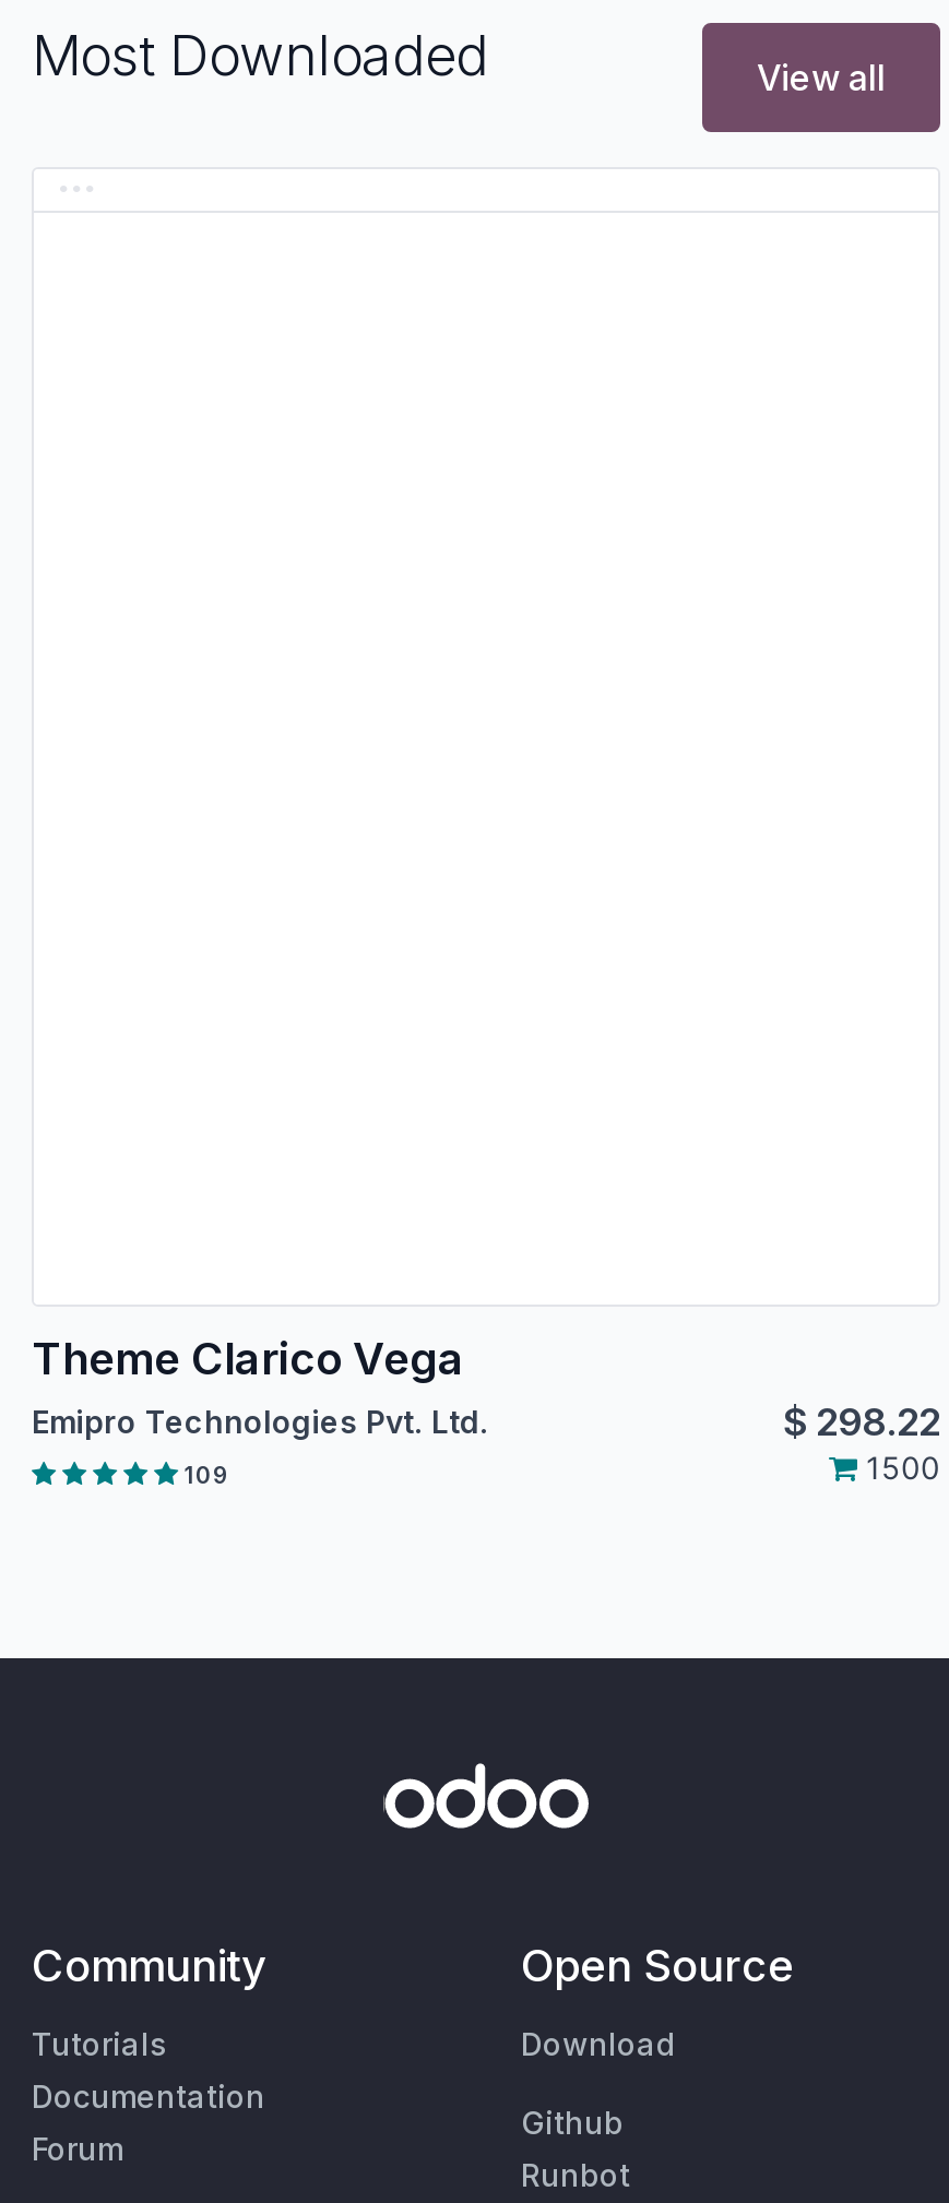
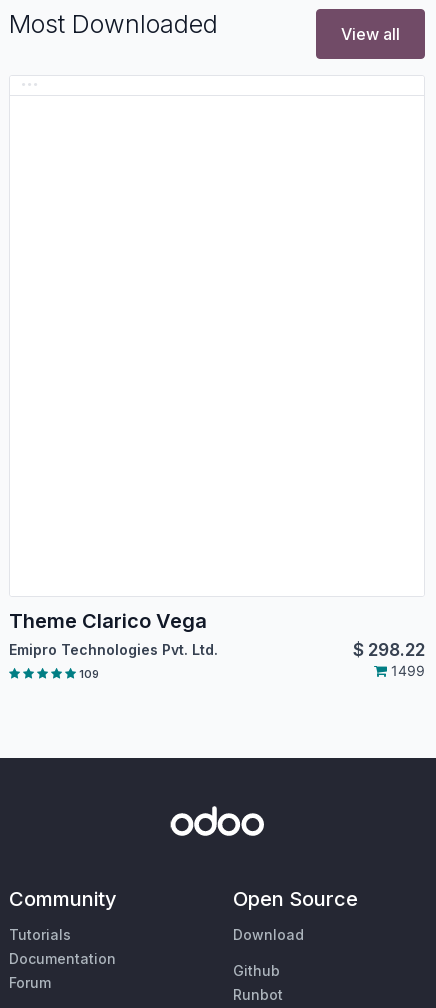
- 1500
+ 1499
